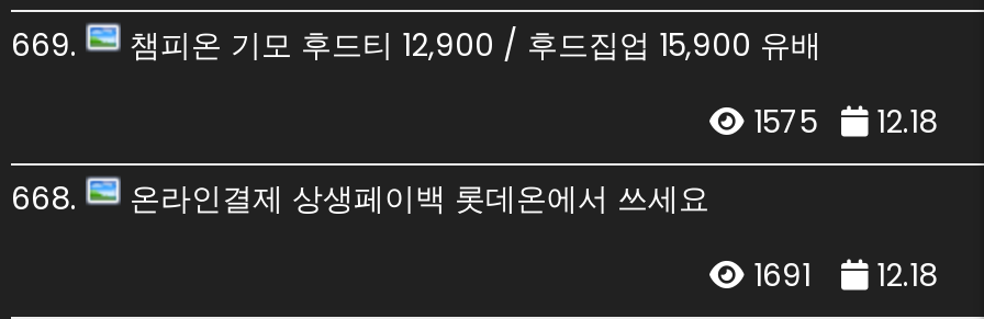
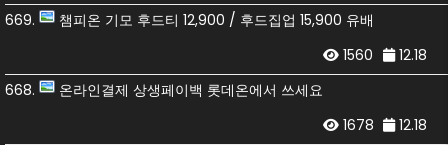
- 1575 12.18
+ 1560 12.18

- 1691 12.18
+ 1678 12.18
